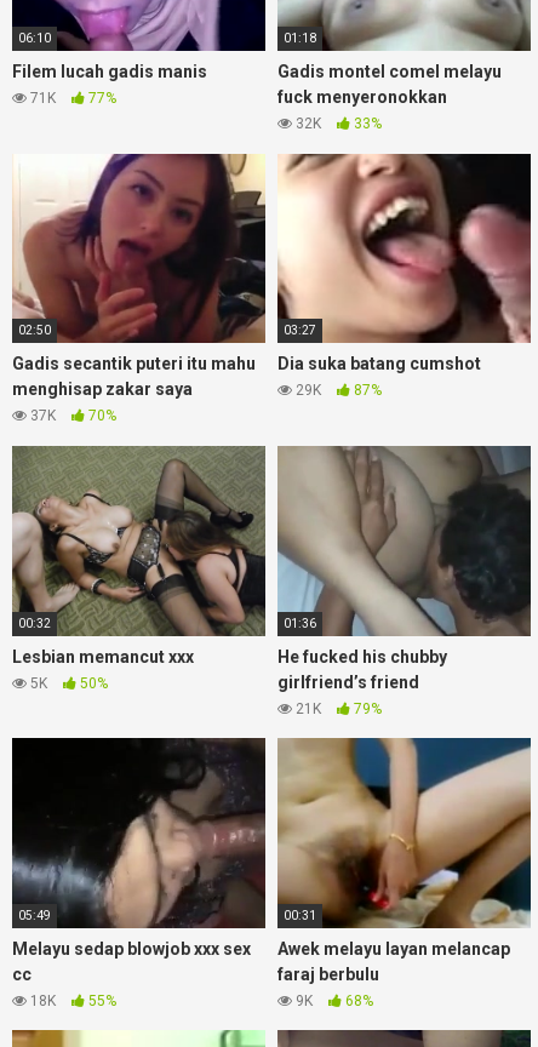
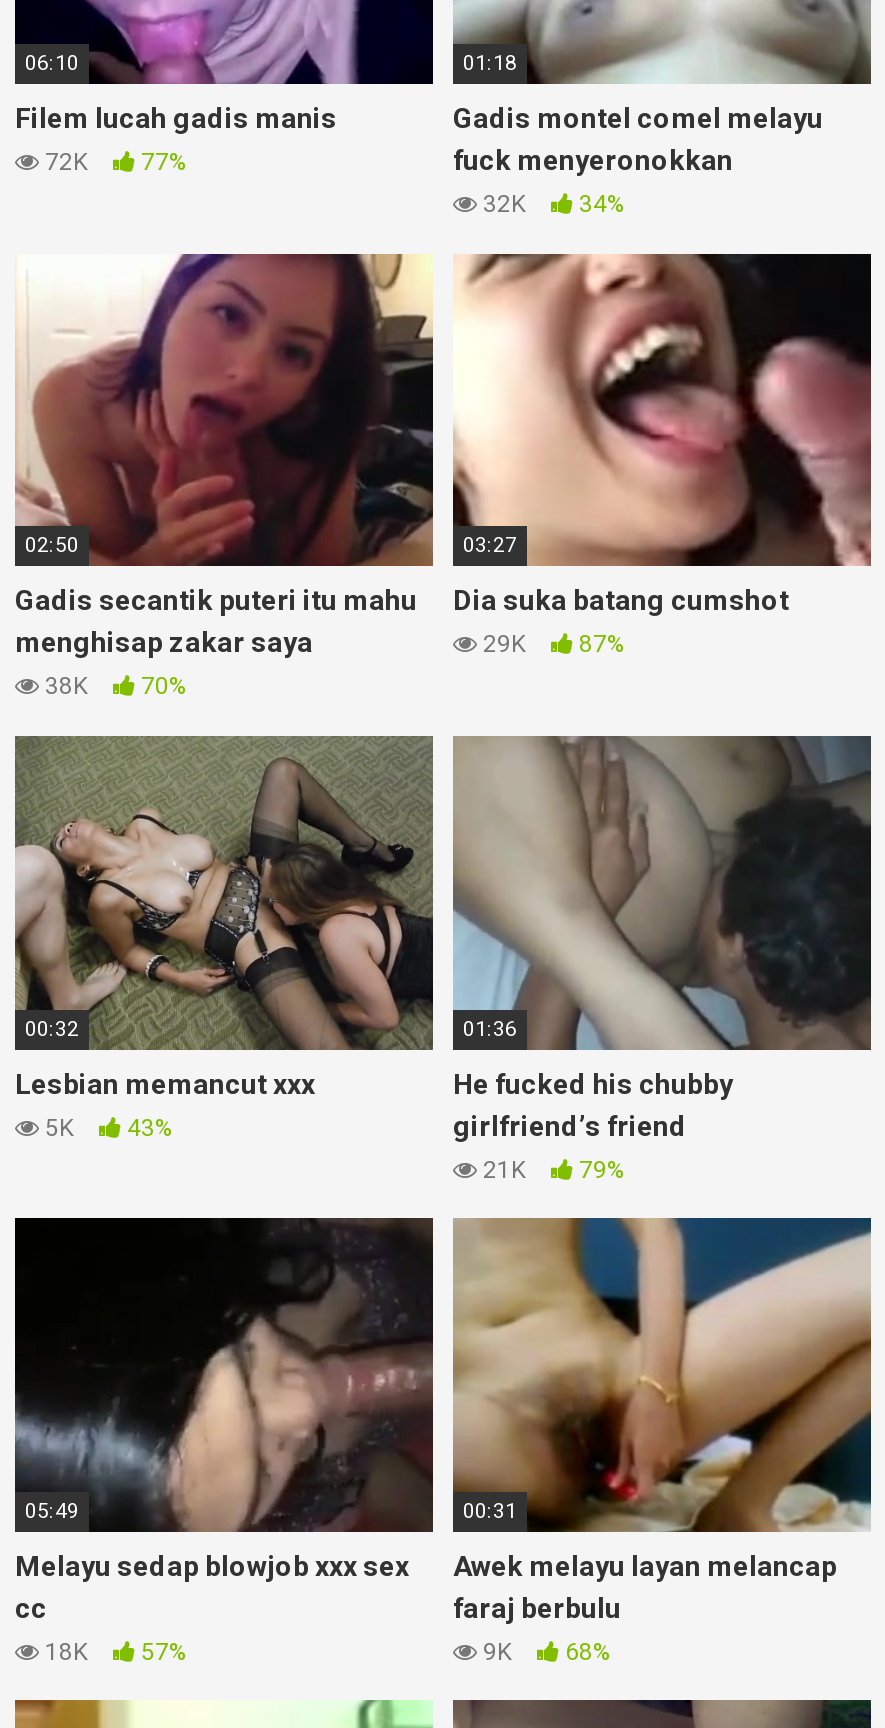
- 71K 77%
+ 72K 77%

- 32K 33%
+ 32K 34%

- 37K 70%
+ 38K 70%

- 5K 50%
+ 5K 43%

- 18K 55%
+ 18K 57%
